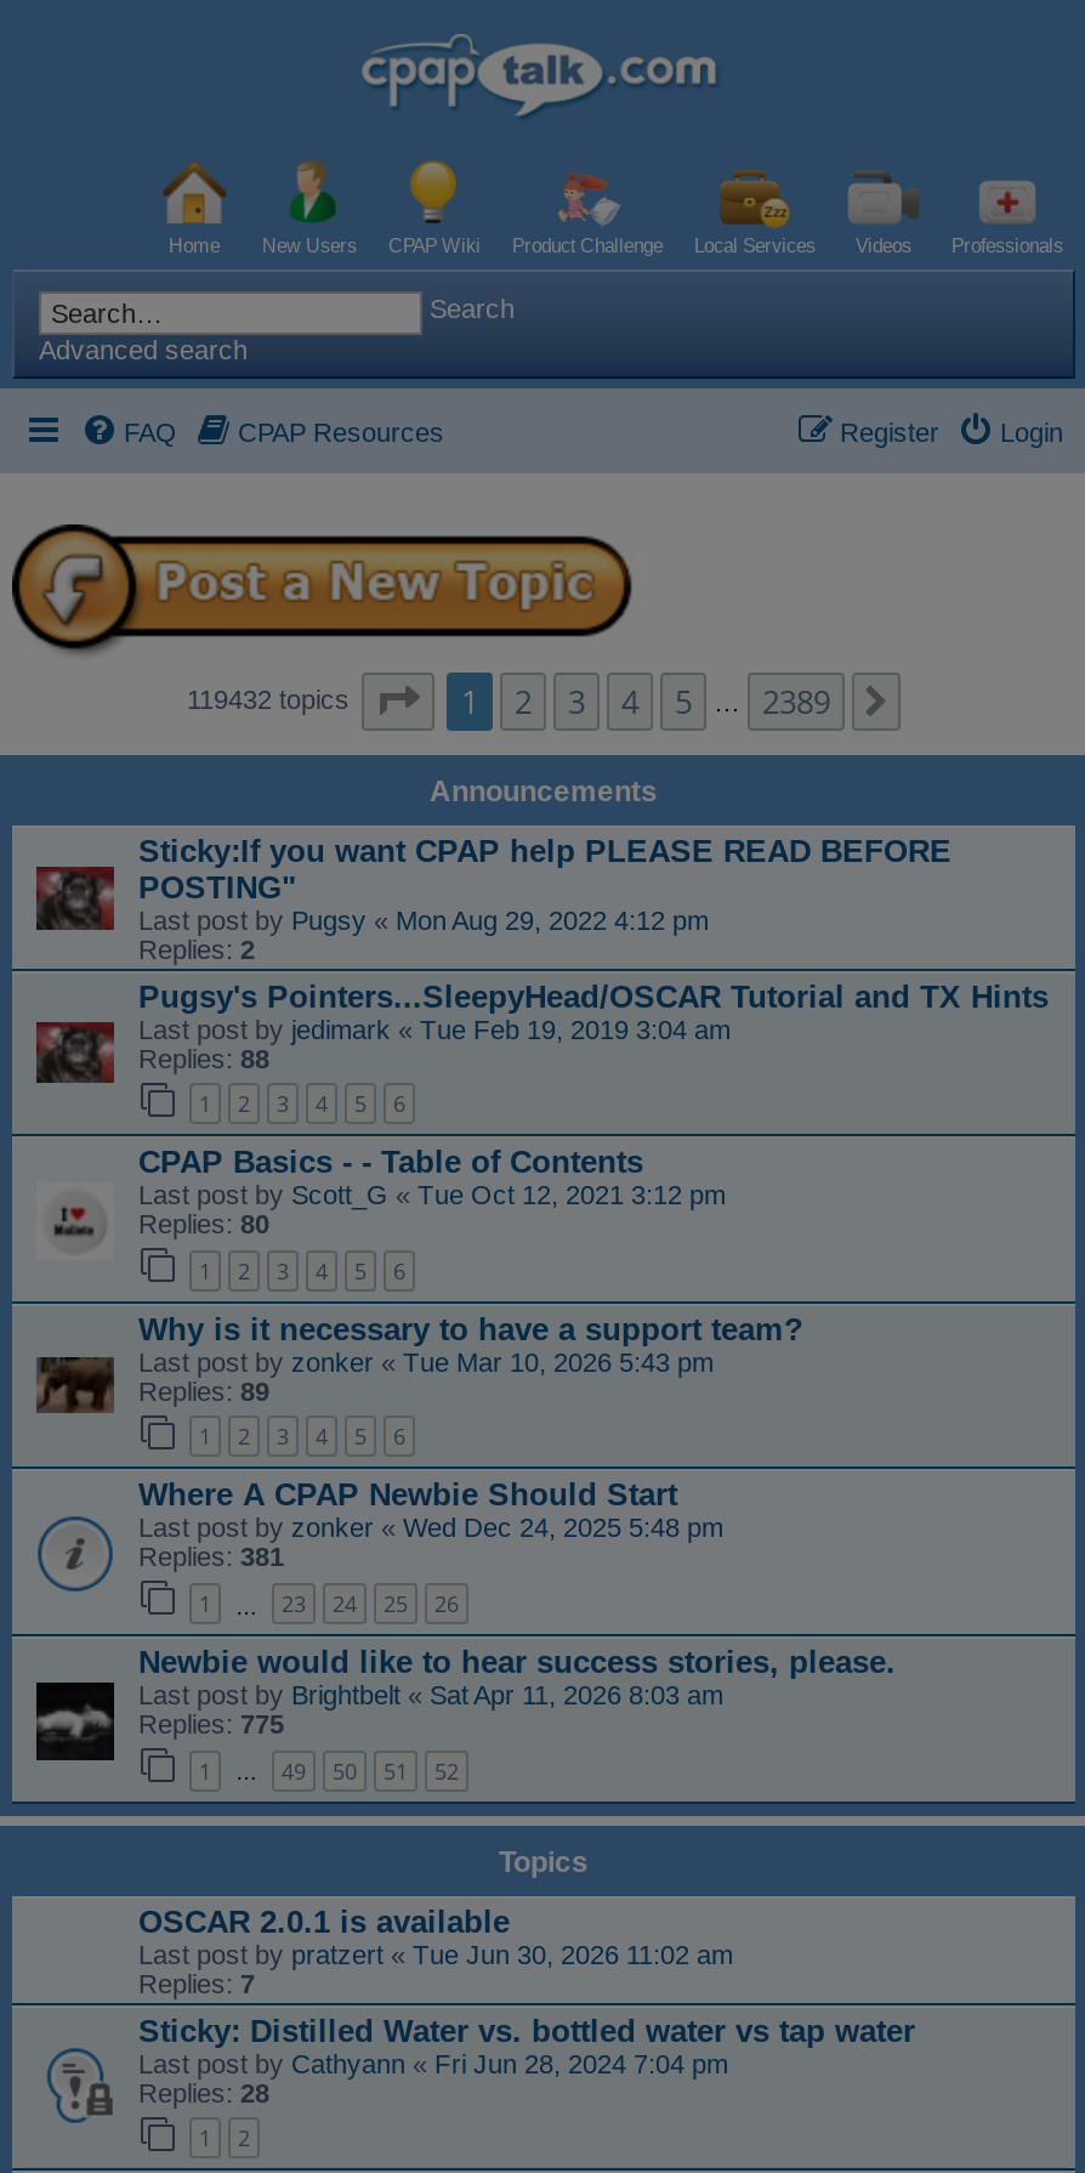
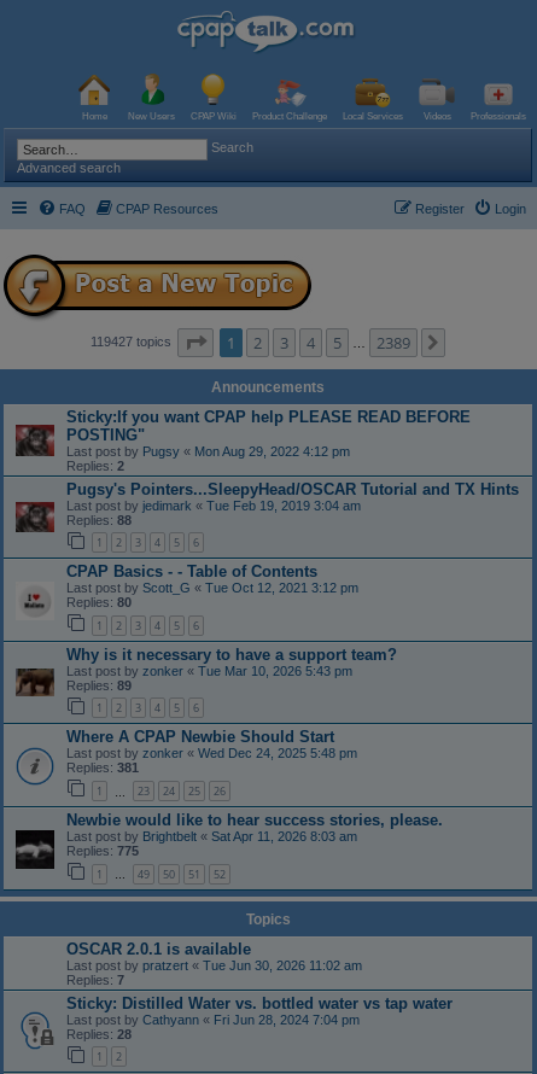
- 119432 topics
+ 119427 topics
